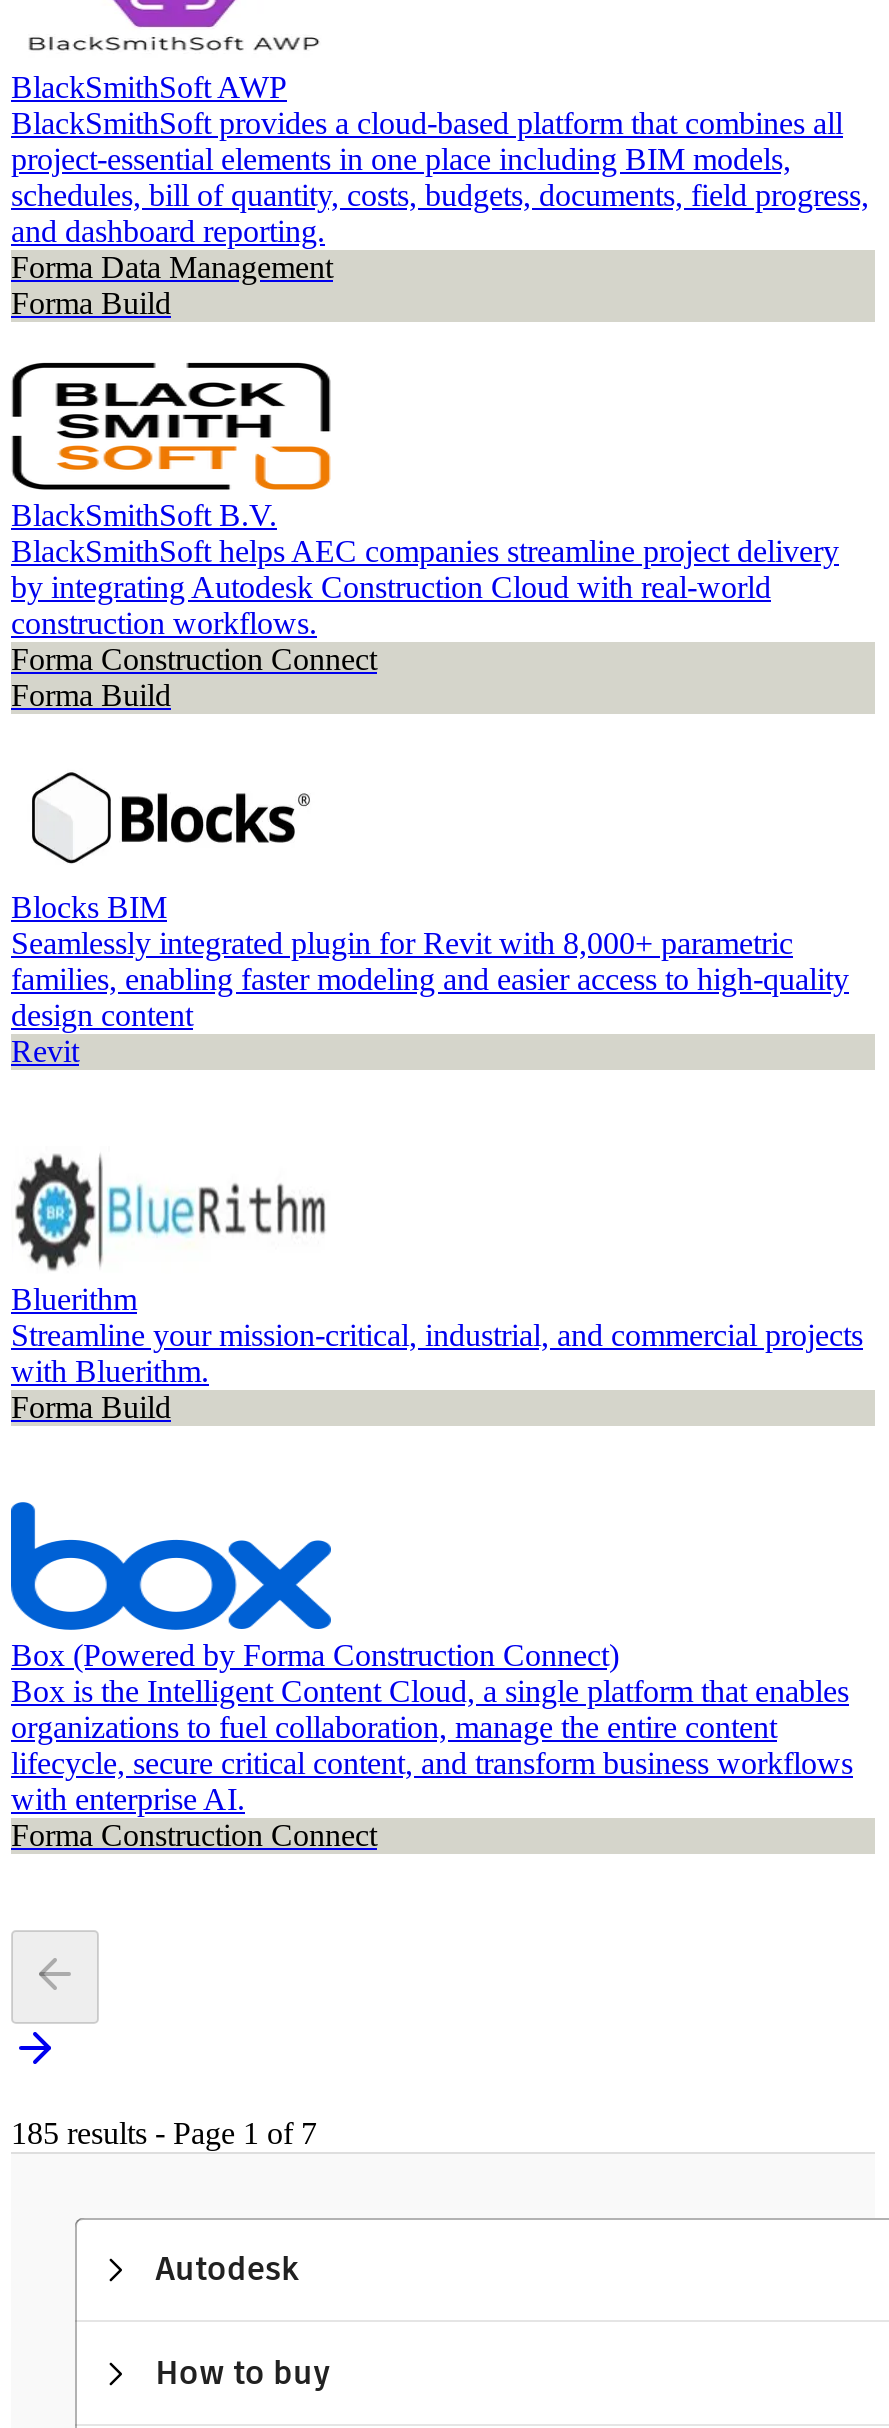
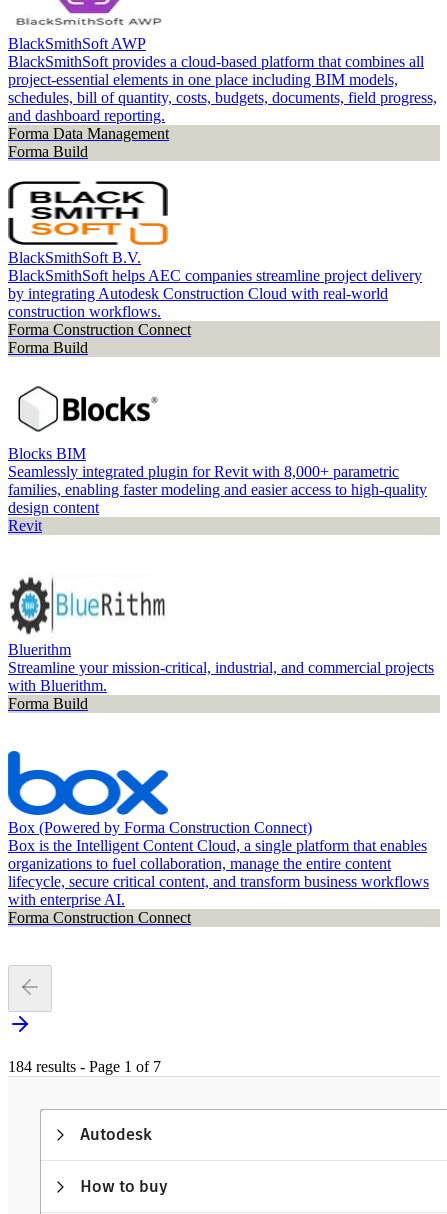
- 185 results - Page 1 of 7
+ 184 results - Page 1 of 7
